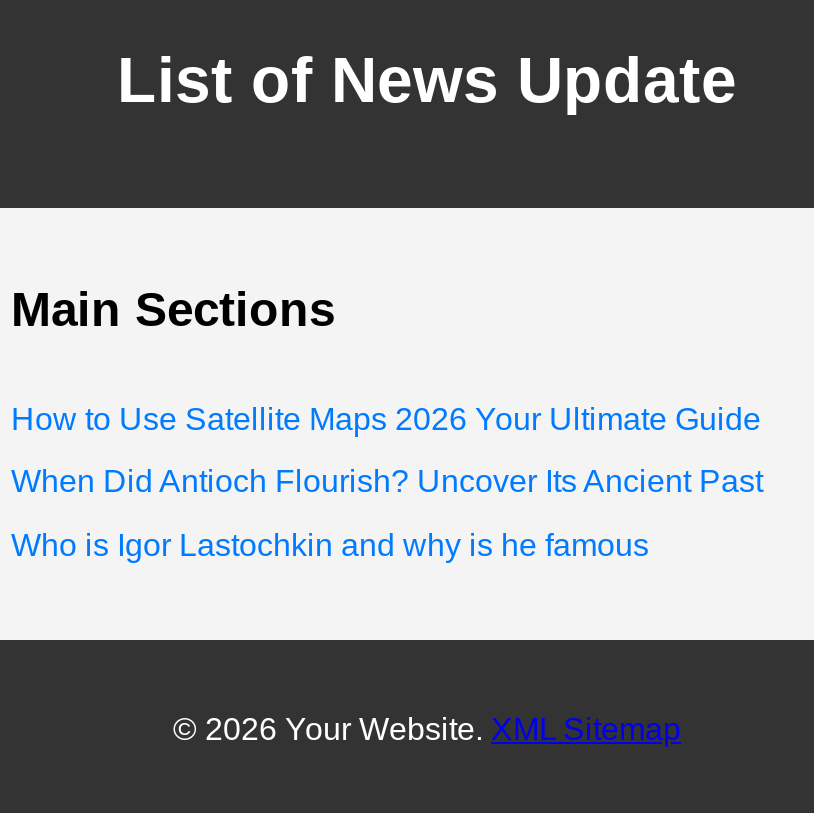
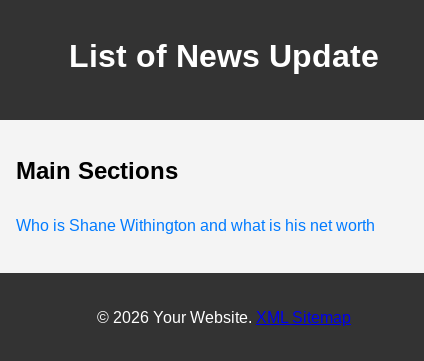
- How to Use Satellite Maps 2026 Your Ultimate Guide
- When Did Antioch Flourish? Uncover Its Ancient Past
- Who is Igor Lastochkin and why is he famous
+ Who is Shane Withington and what is his net worth
